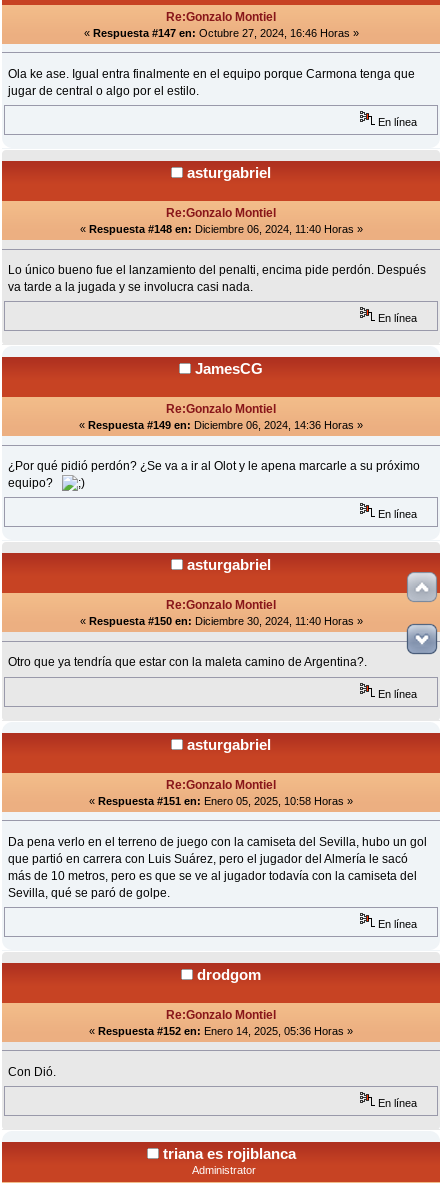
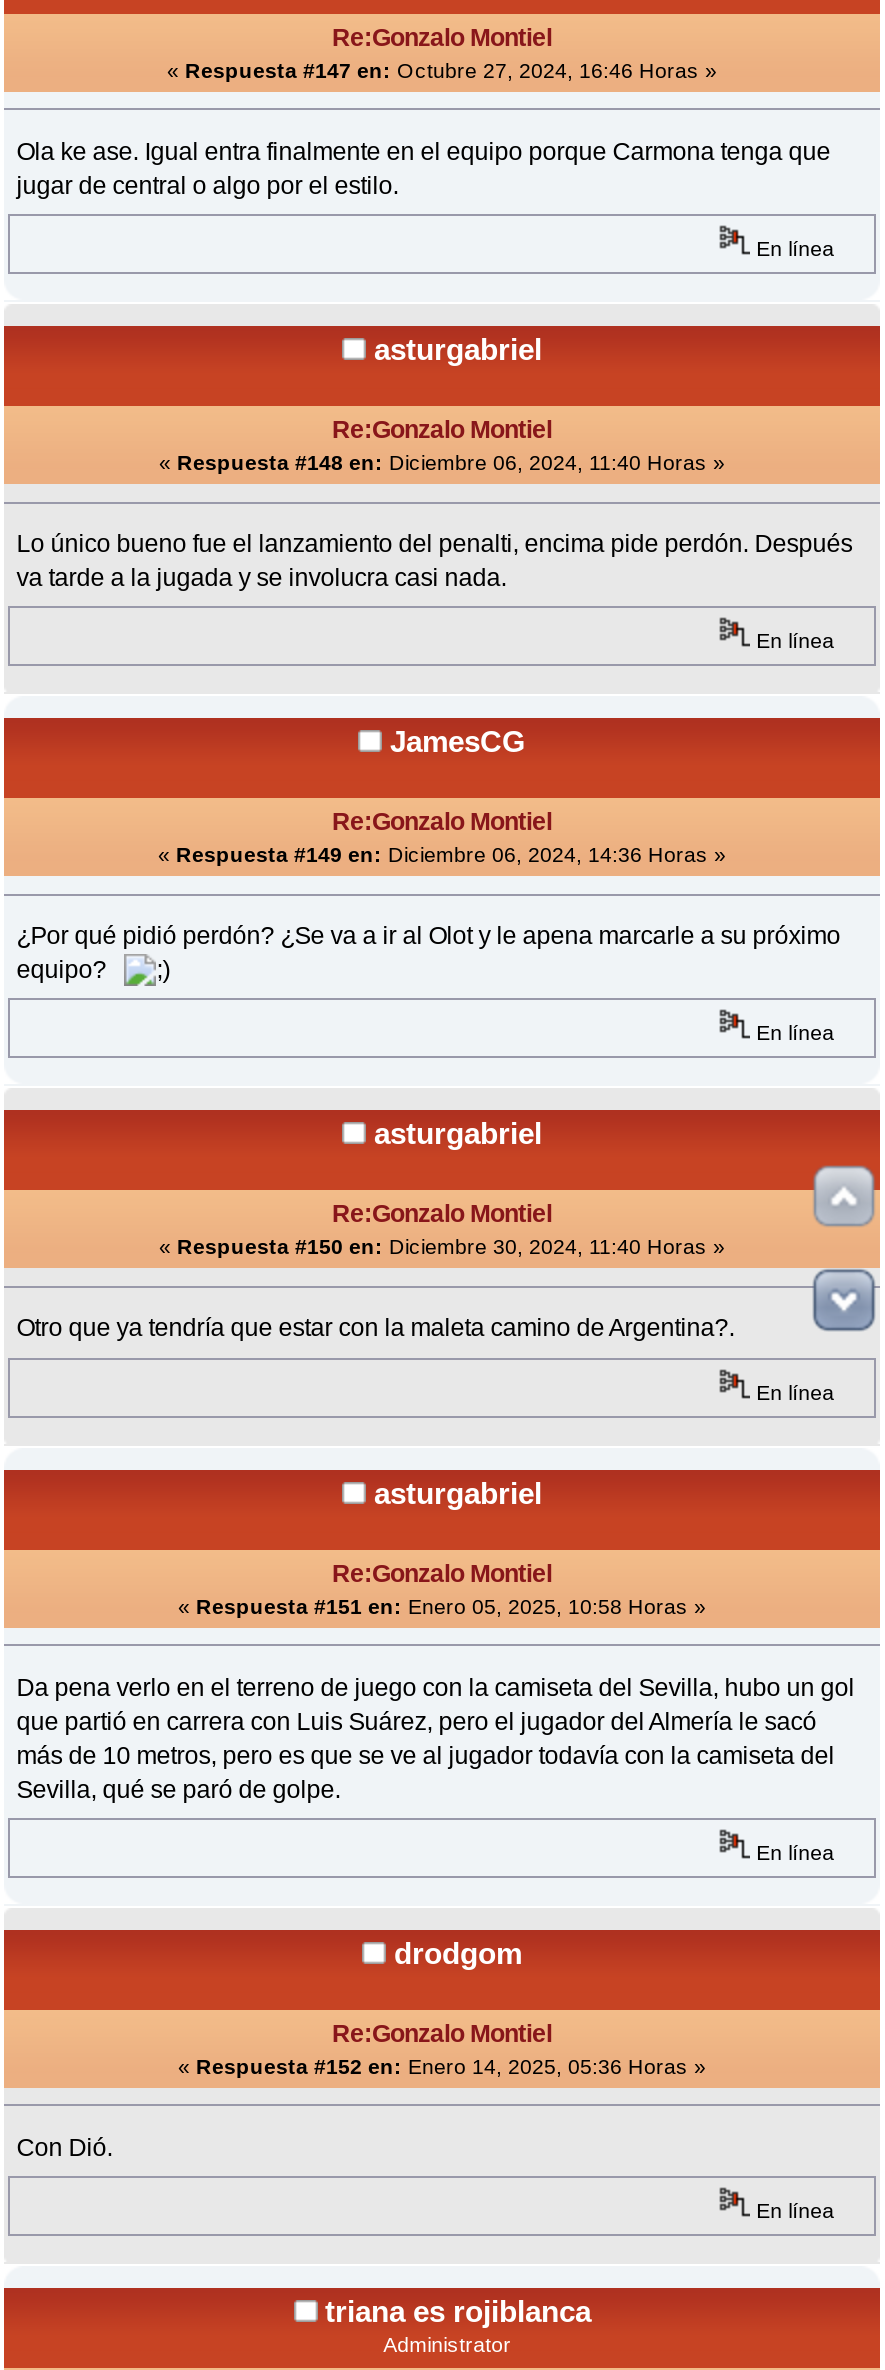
- [image]
+ [image]

- [image]
+ [image]
